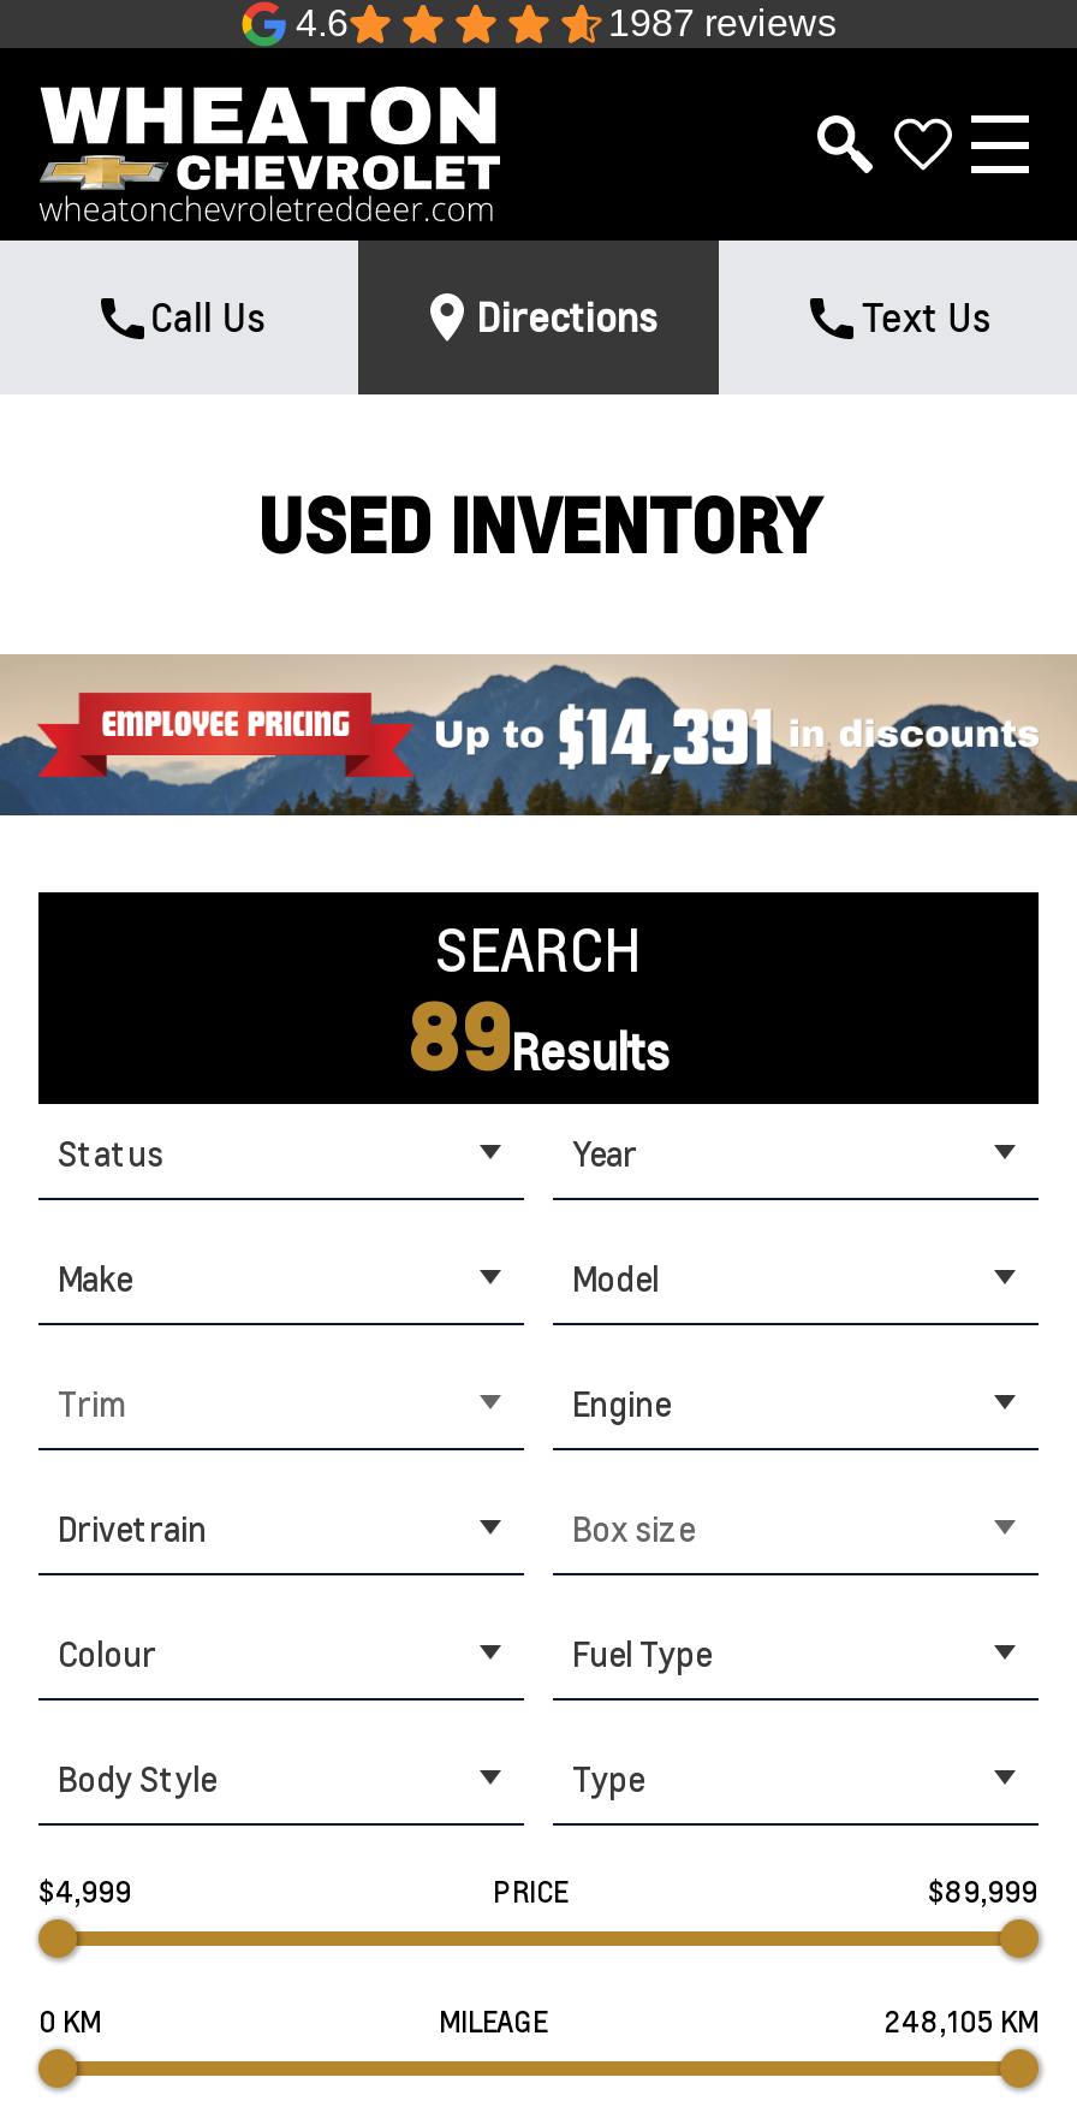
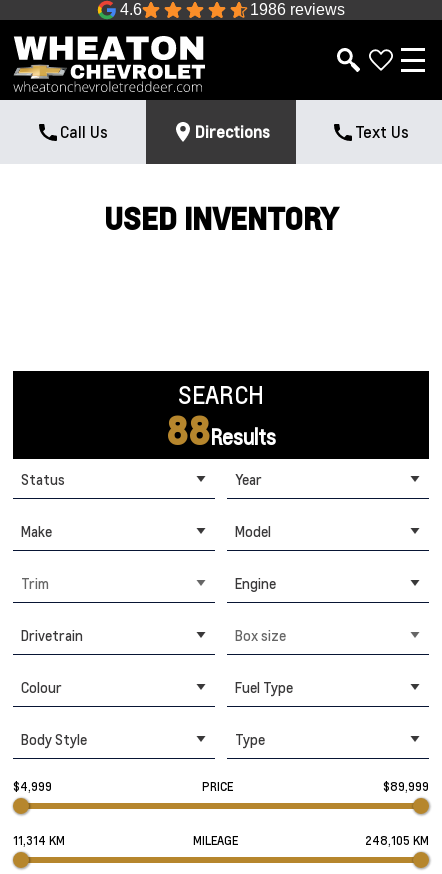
- 1987 reviews
+ 1986 reviews

- [image]

- 89Results
+ 88Results

- 0 KM
+ 11,314 KM
